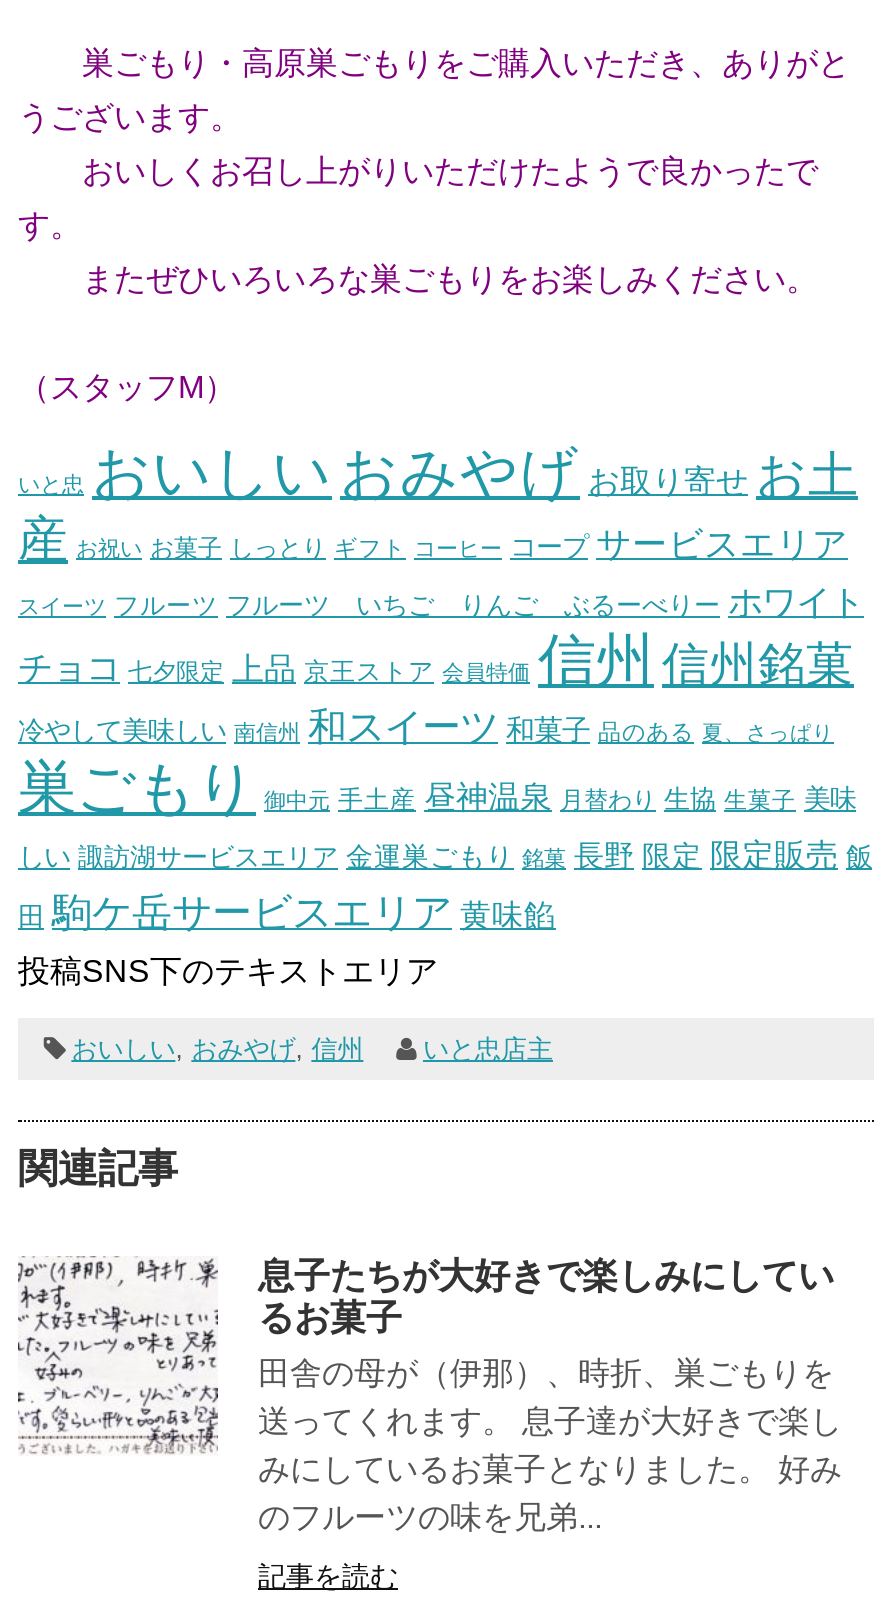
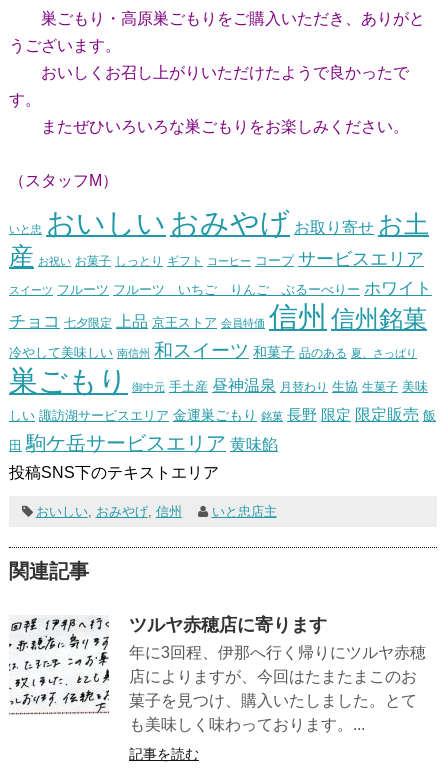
- [image]
- 息子たちが大好きで楽しみにしてい
- るお菓子
- 田舎の母が（伊那）、時折、巣ごもりを
- 送ってくれます。 息子達が大好きで楽し
- みにしているお菓子となりました。 好み
- のフルーツの味を兄弟...
+ [image]
+ ツルヤ赤穂店に寄ります
+ 年に3回程、伊那へ行く帰りにツルヤ赤穂
+ 店によりますが、今回はたまたまこのお
+ 菓子を見つけ、購入いたしました。とて
+ も美味しく味わっております。...
